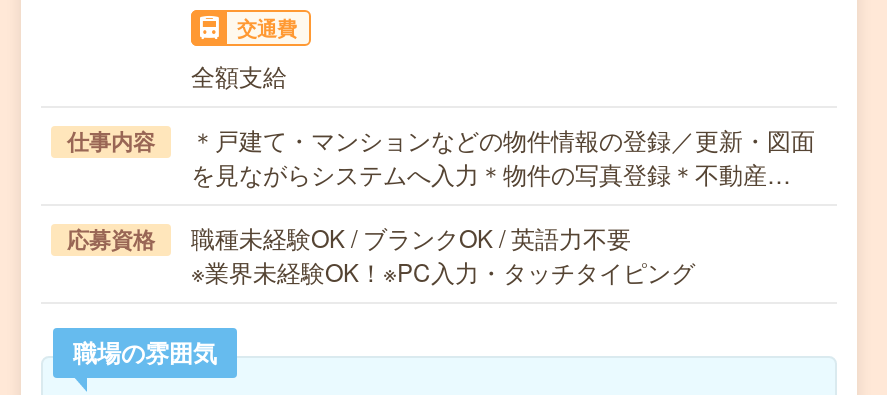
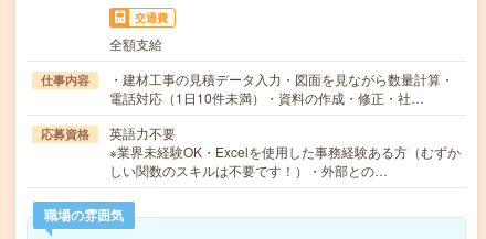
- ＊戸建て・マンションなどの物件情報の登録／更新・図面
- を見ながらシステムへ入力＊物件の写真登録＊不動産…
+ ・建材工事の見積データ入力・図面を見ながら数量計算・
+ 電話対応（1日10件未満）・資料の作成・修正・社…

- 職種未経験OK / ブランクOK / 英語力不要
- ※業界未経験OK！※PC入力・タッチタイピング
+ 英語力不要
+ ※業界未経験OK・Excelを使用した事務経験ある方（むずか
+ しい関数のスキルは不要です！）・外部との…
